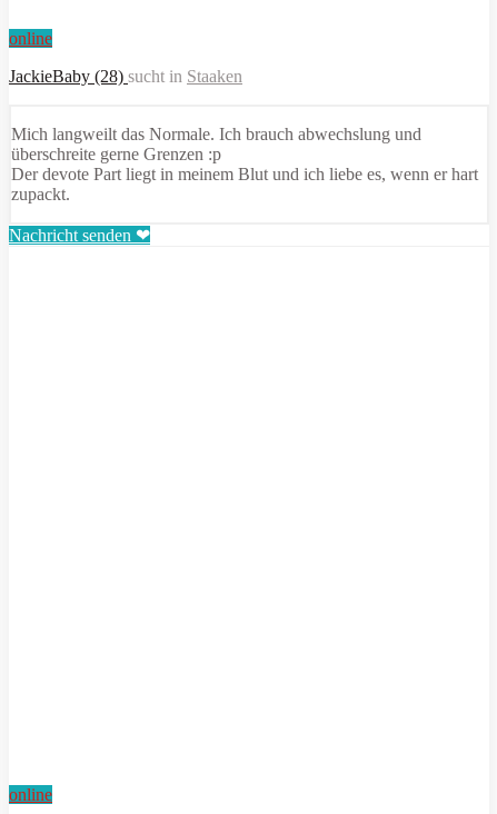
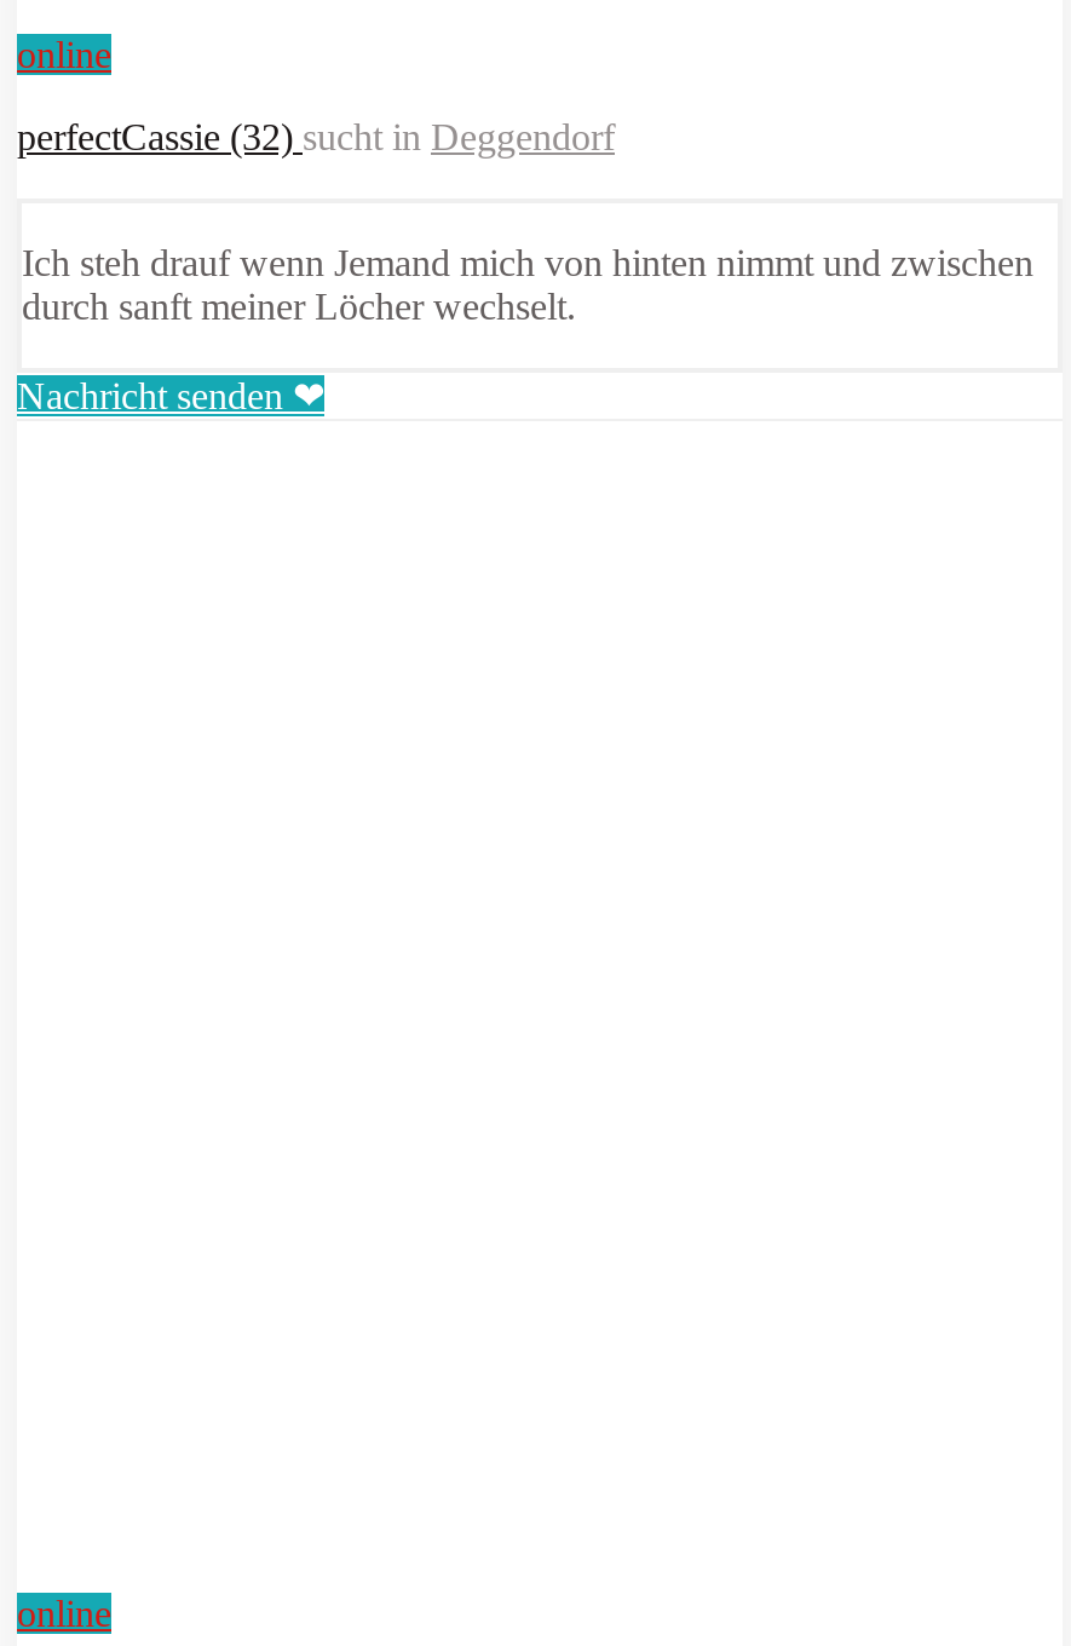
- JackieBaby (28) sucht in Staaken
+ perfectCassie (32) sucht in Deggendorf

- Mich langweilt das Normale. Ich brauch abwechslung und
- überschreite gerne Grenzen :p
- Der devote Part liegt in meinem Blut und ich liebe es, wenn er hart
- zupackt.
+ Ich steh drauf wenn Jemand mich von hinten nimmt und zwischen
+ durch sanft meiner Löcher wechselt.
